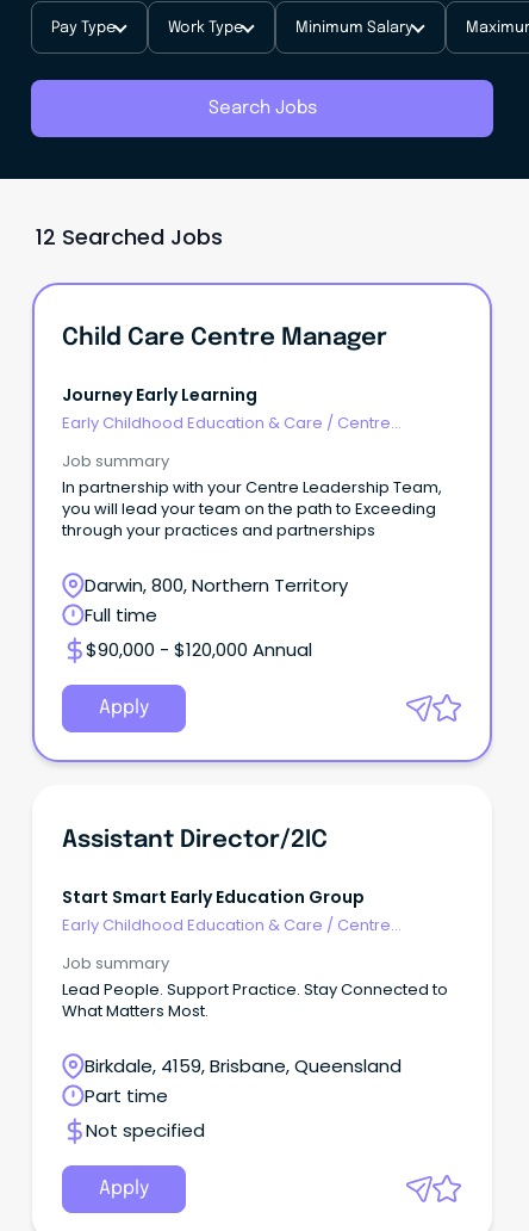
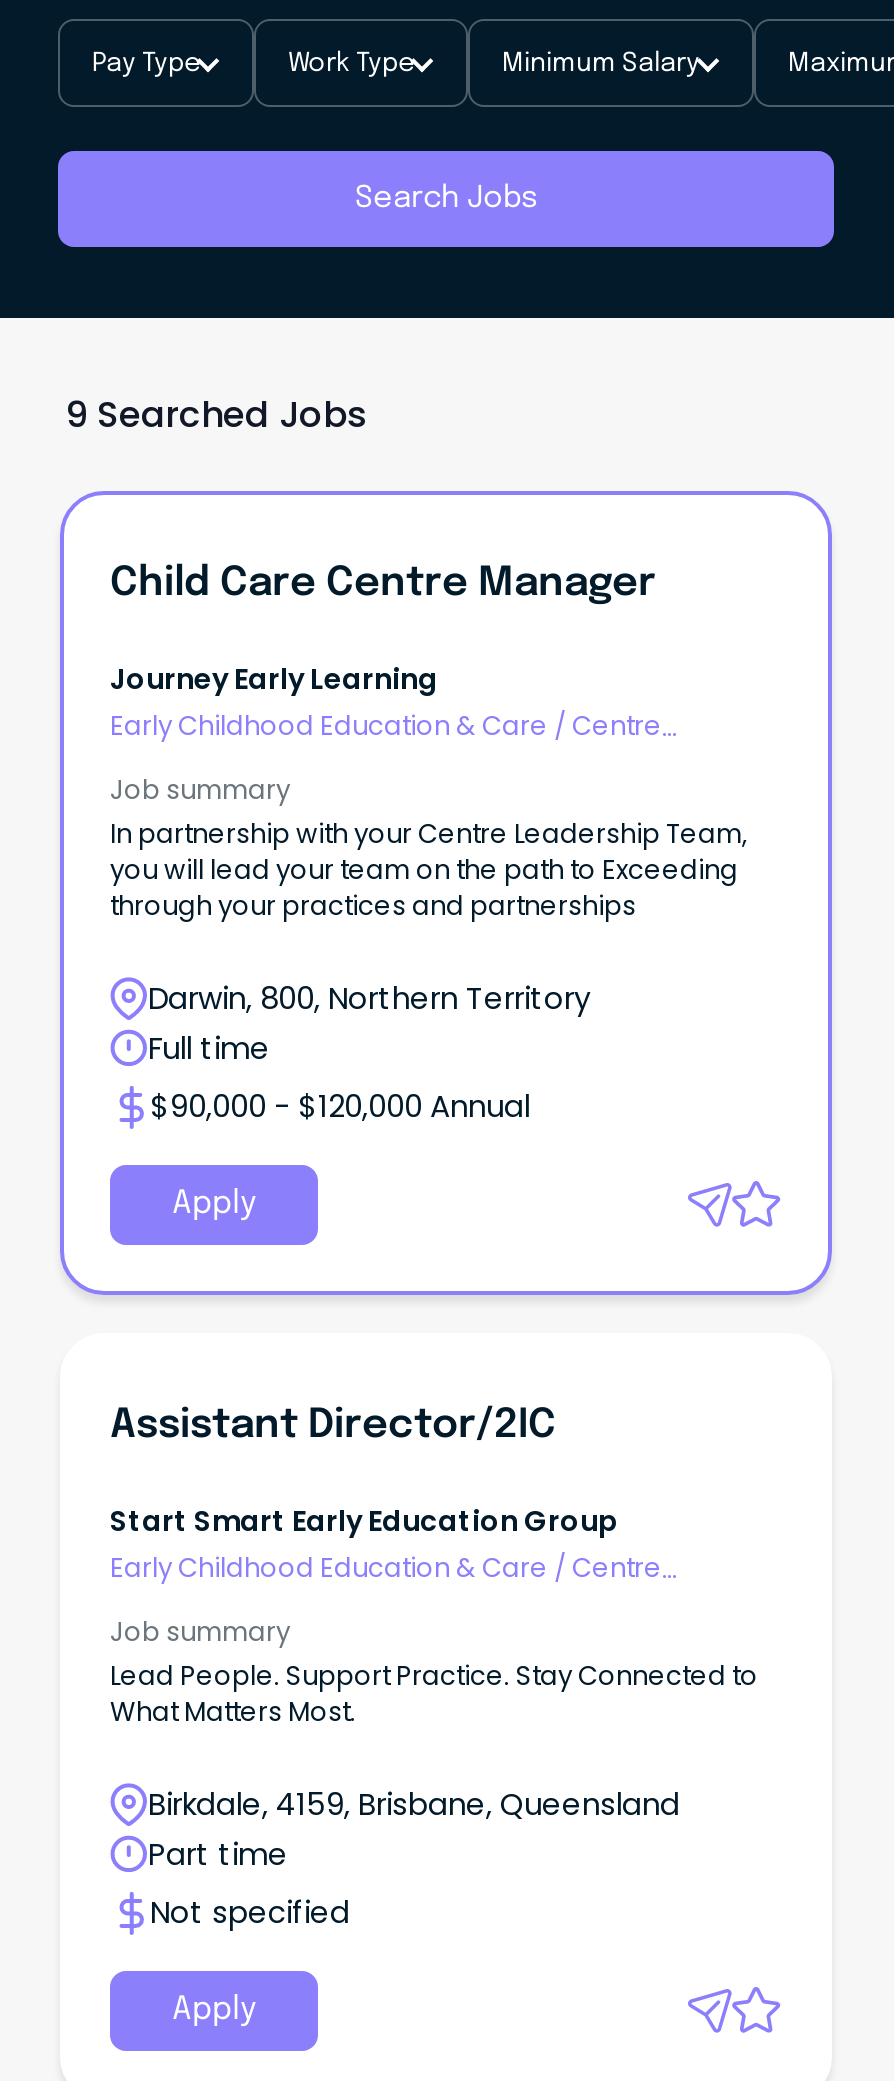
- 12 Searched Jobs
+ 9 Searched Jobs
